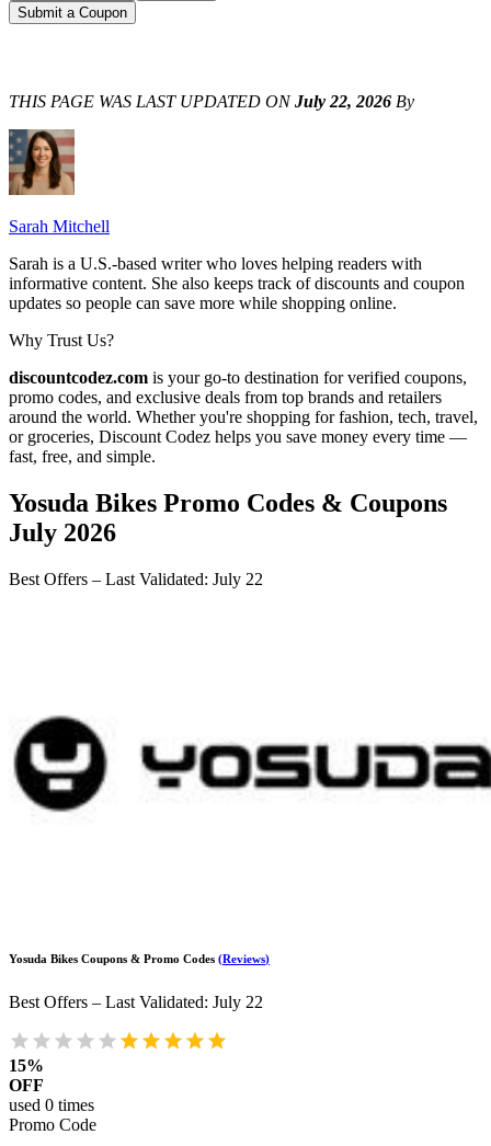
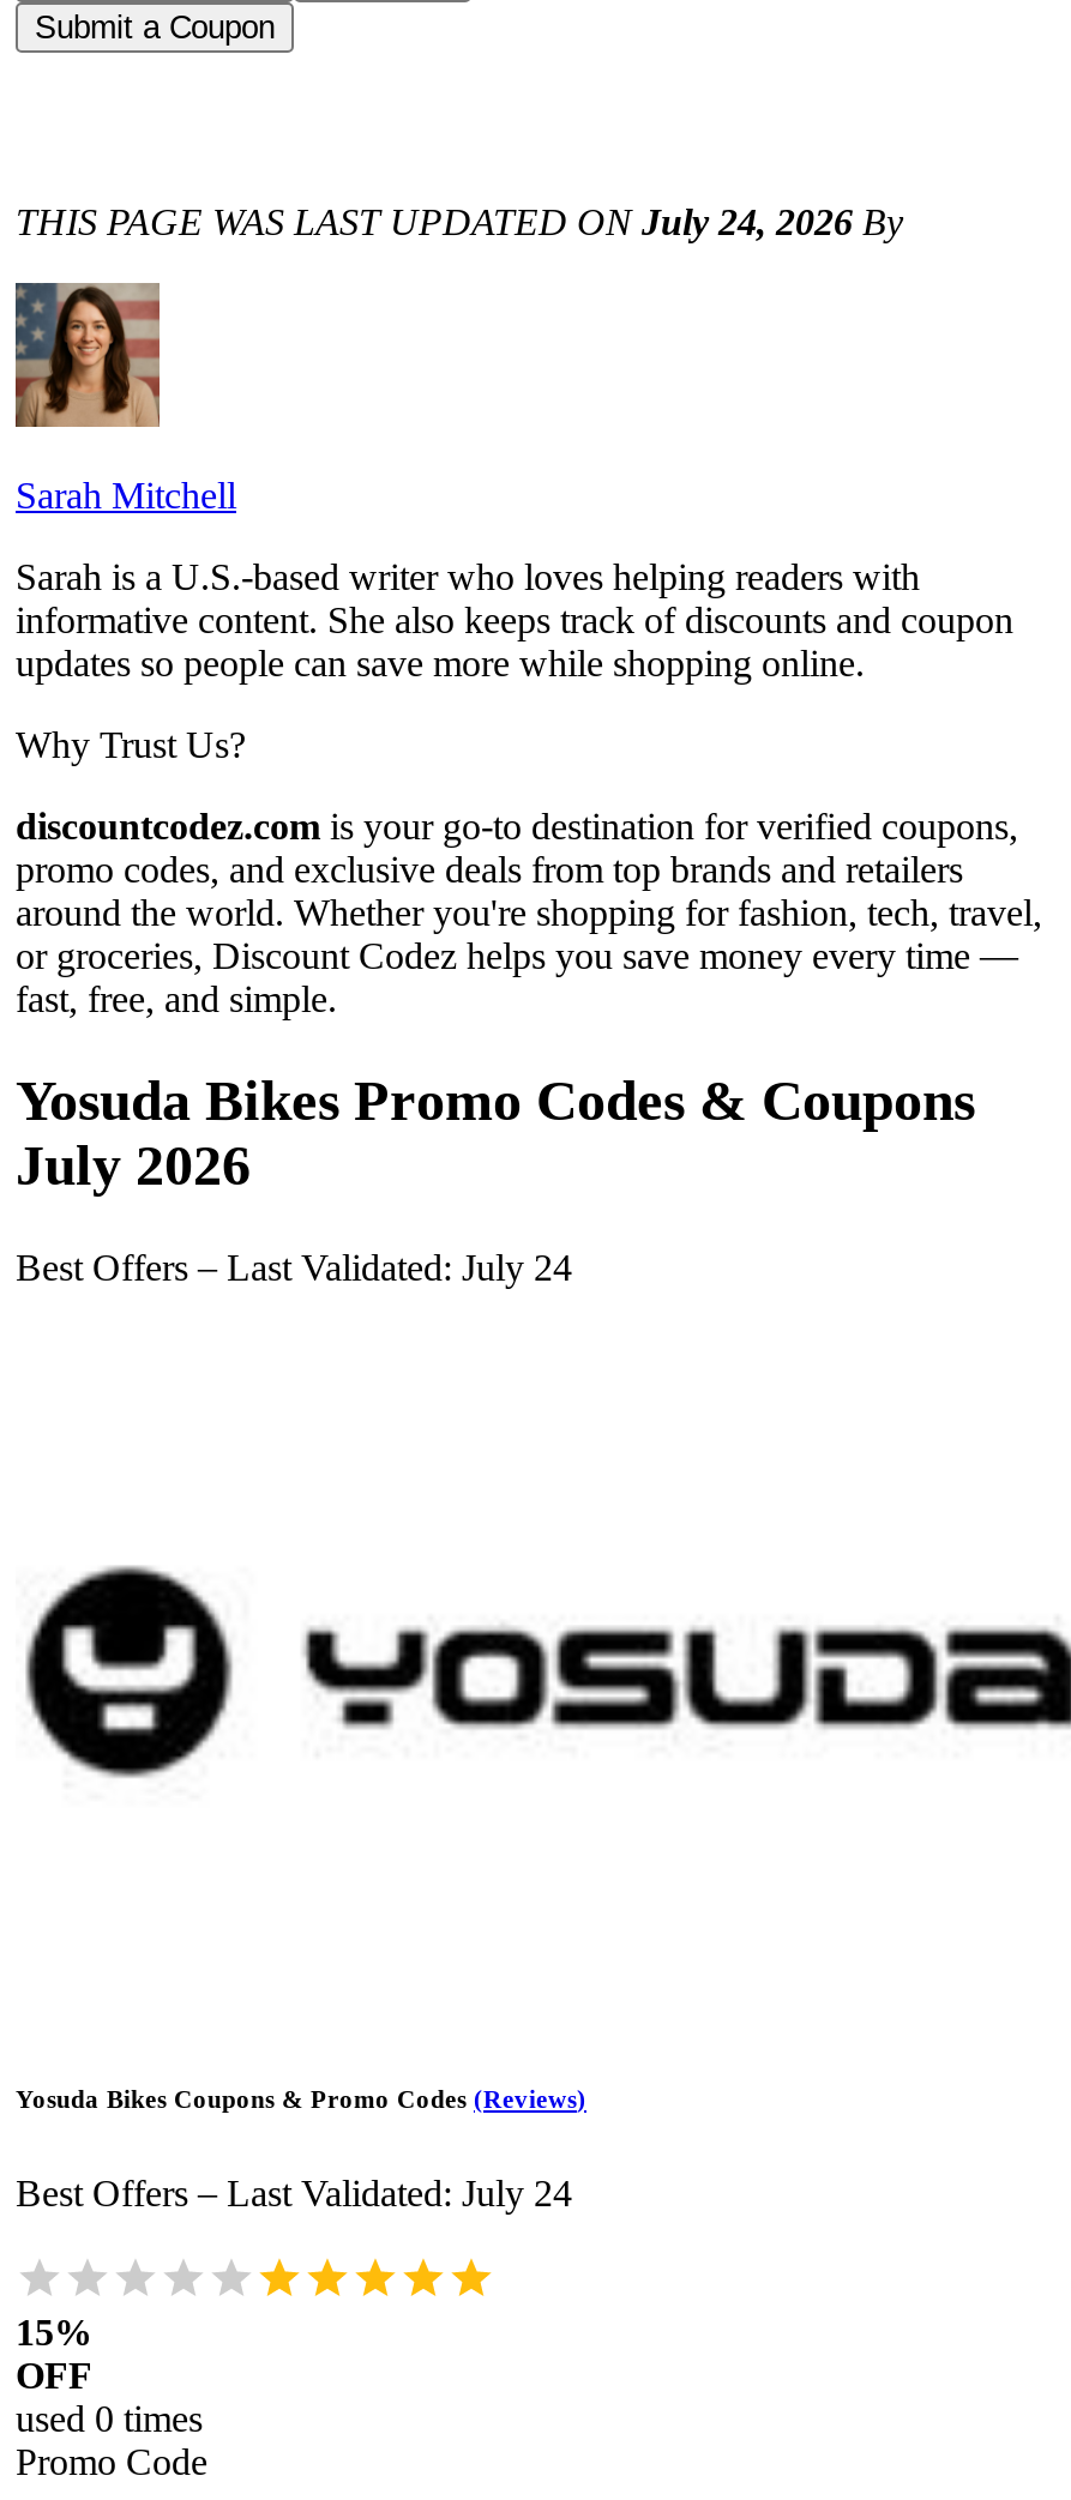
- THIS PAGE WAS LAST UPDATED ON July 22, 2026 By
+ THIS PAGE WAS LAST UPDATED ON July 24, 2026 By

- Best Offers – Last Validated: July 22
+ Best Offers – Last Validated: July 24

- Best Offers – Last Validated: July 22
+ Best Offers – Last Validated: July 24
